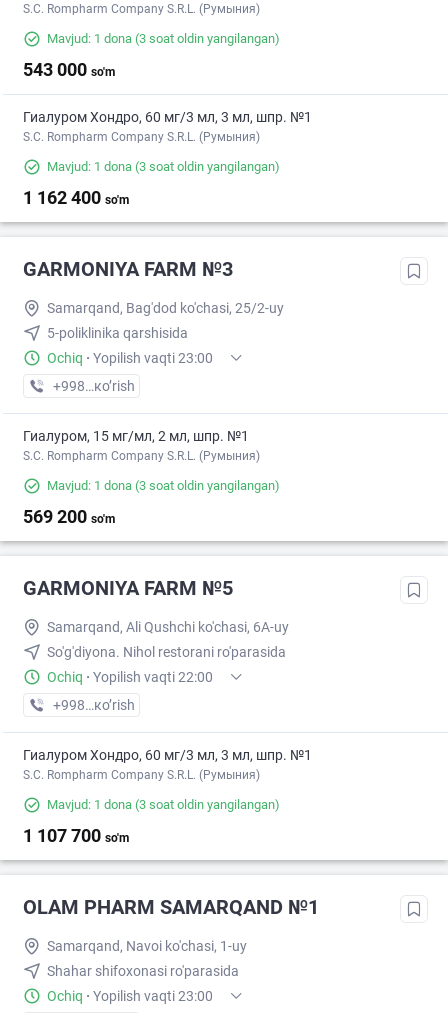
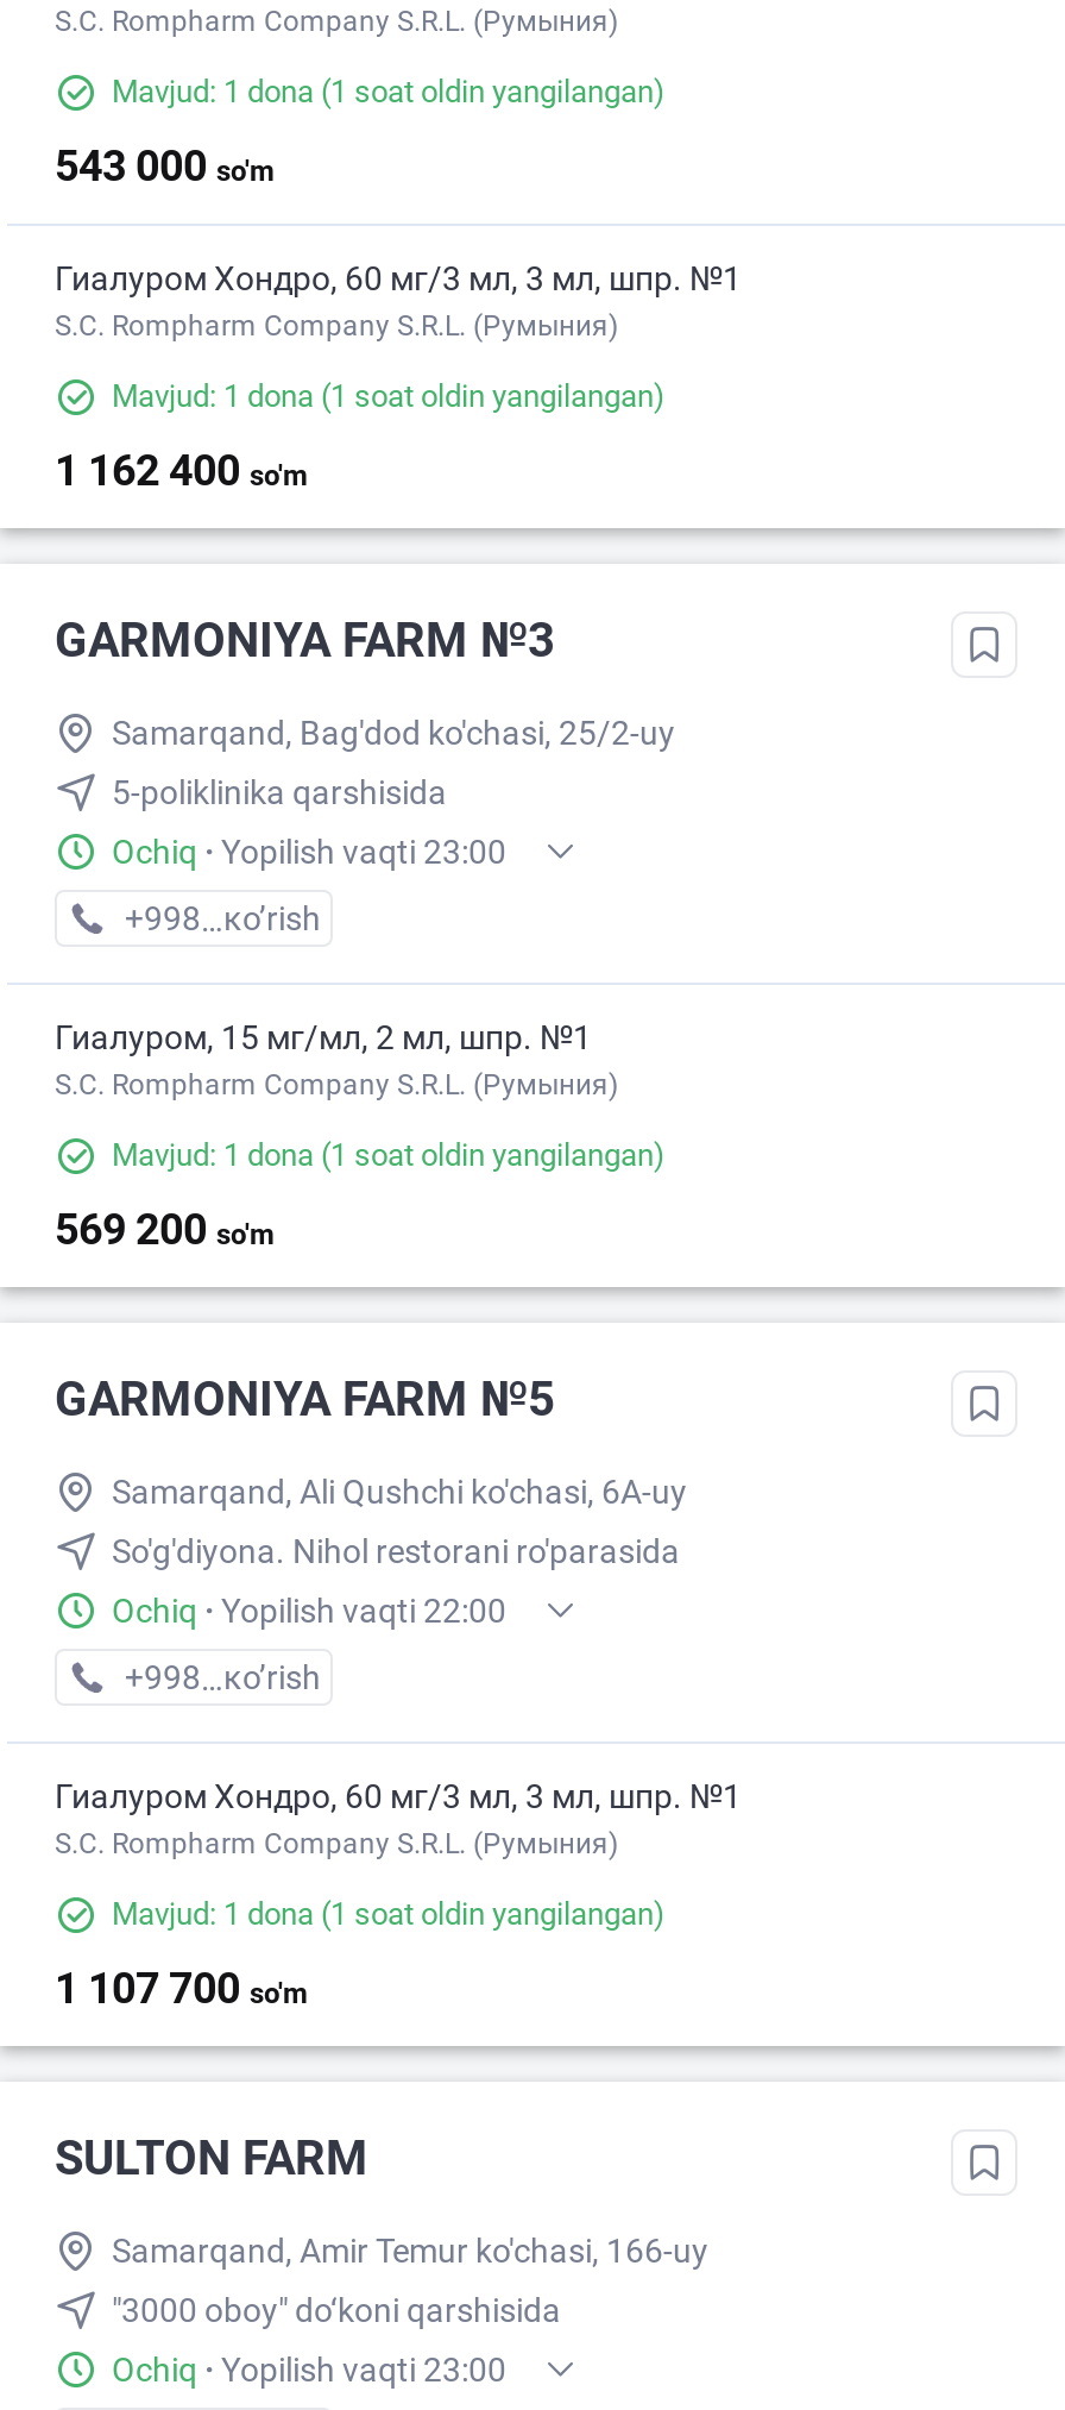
- Mavjud: 1 dona (3 soat oldin yangilangan)
+ Mavjud: 1 dona (1 soat oldin yangilangan)

- Mavjud: 1 dona (3 soat oldin yangilangan)
+ Mavjud: 1 dona (1 soat oldin yangilangan)

- Mavjud: 1 dona (3 soat oldin yangilangan)
+ Mavjud: 1 dona (1 soat oldin yangilangan)

- Mavjud: 1 dona (3 soat oldin yangilangan)
+ Mavjud: 1 dona (1 soat oldin yangilangan)

- OLAM PHARM SAMARQAND №1
+ SULTON FARM

- Samarqand, Navoi ko'chasi, 1-uy
+ Samarqand, Amir Temur ko'chasi, 166-uy

- Shahar shifoxonasi ro'parasida
+ "3000 oboy" do‘koni qarshisida
